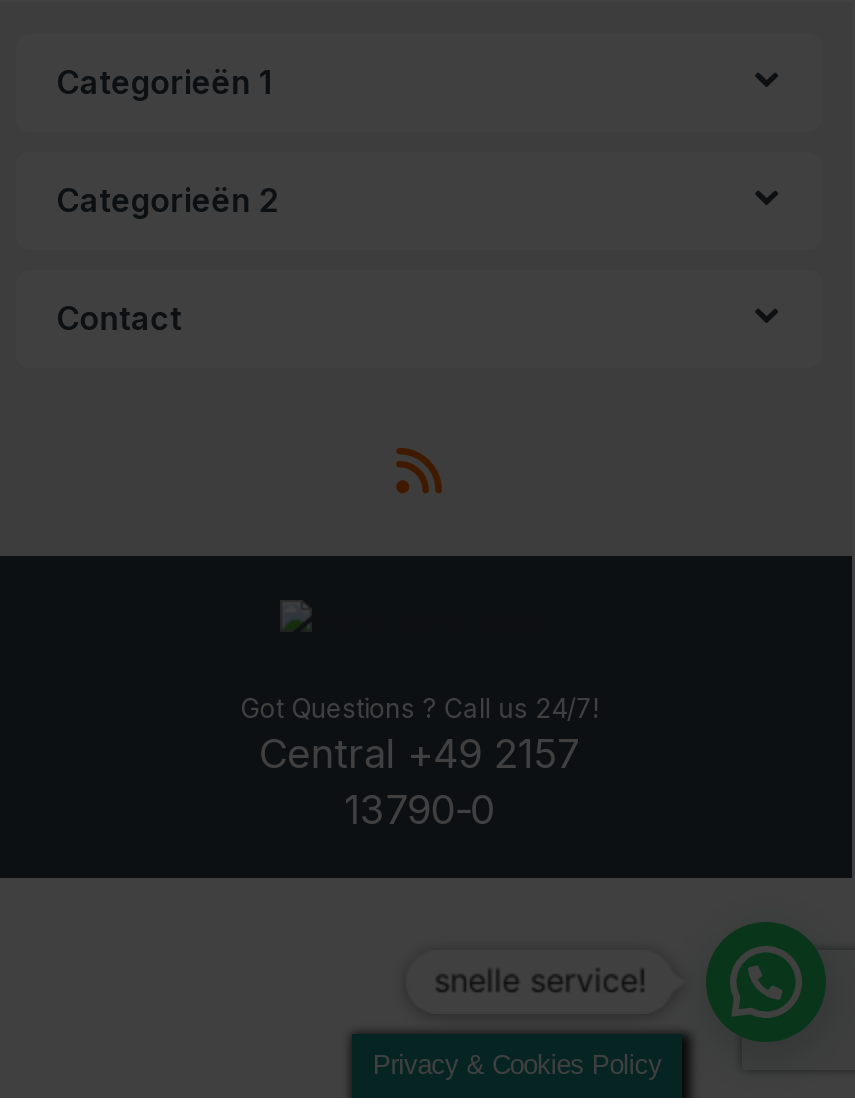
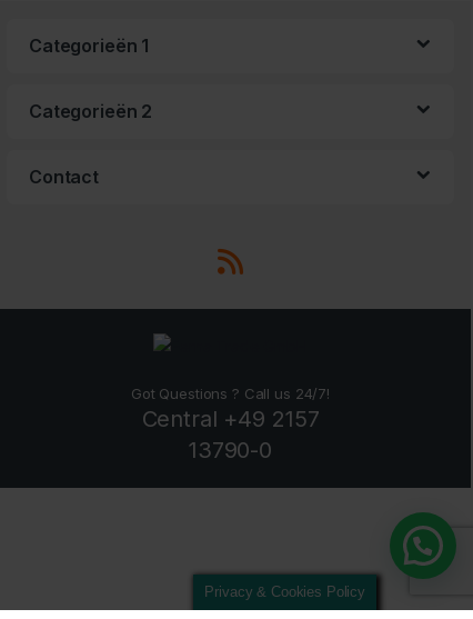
- snelle service!
